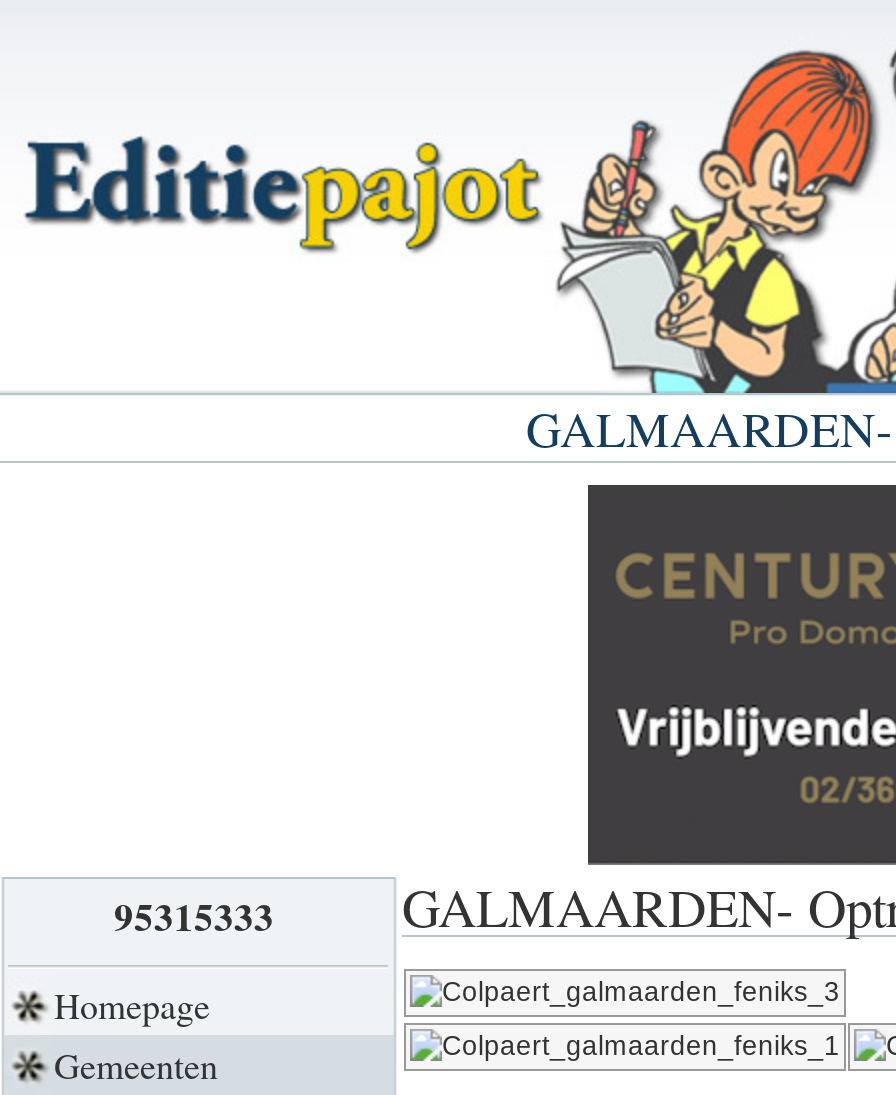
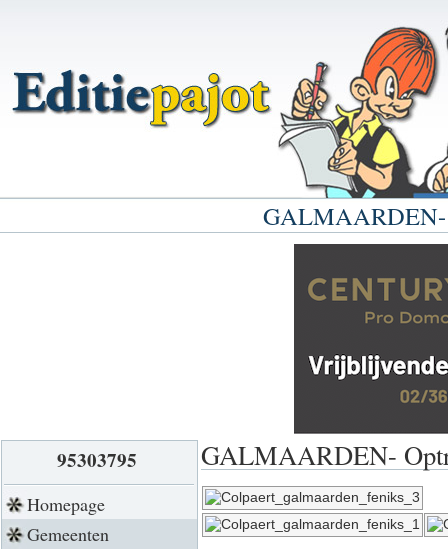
- 95315333
+ 95303795
